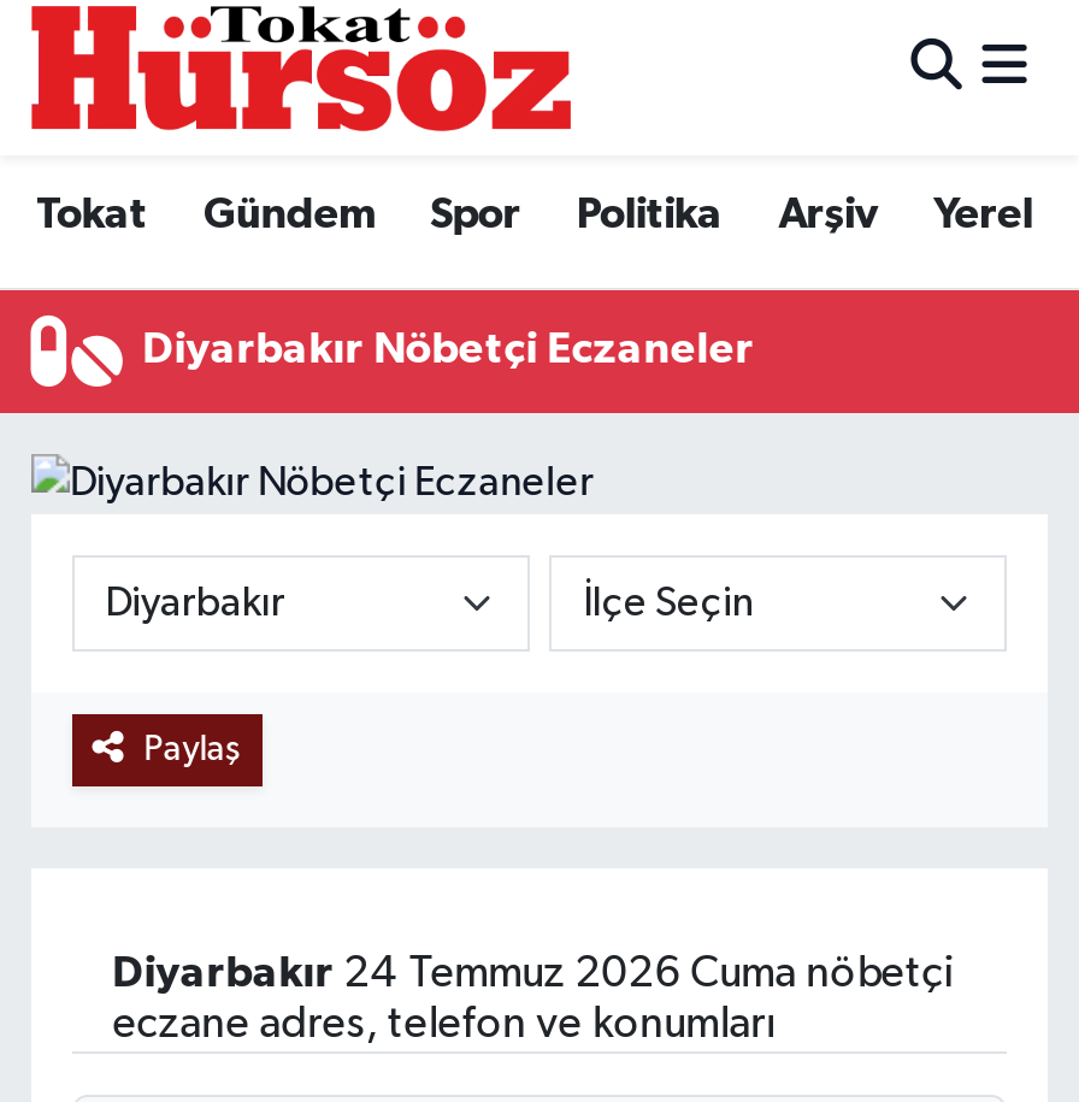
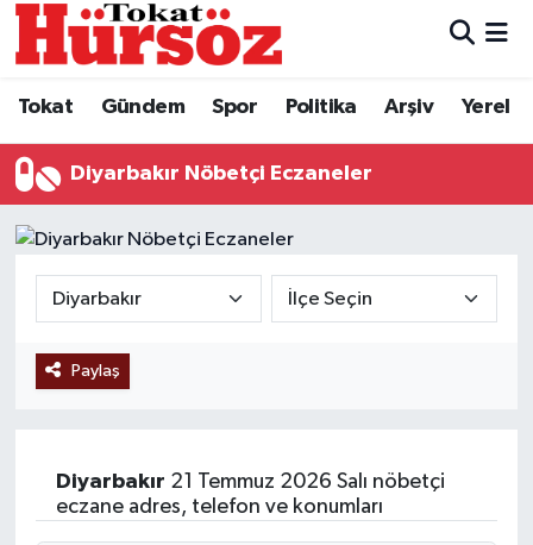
- Diyarbakır 24 Temmuz 2026 Cuma nöbetçi
+ Diyarbakır 21 Temmuz 2026 Salı nöbetçi
